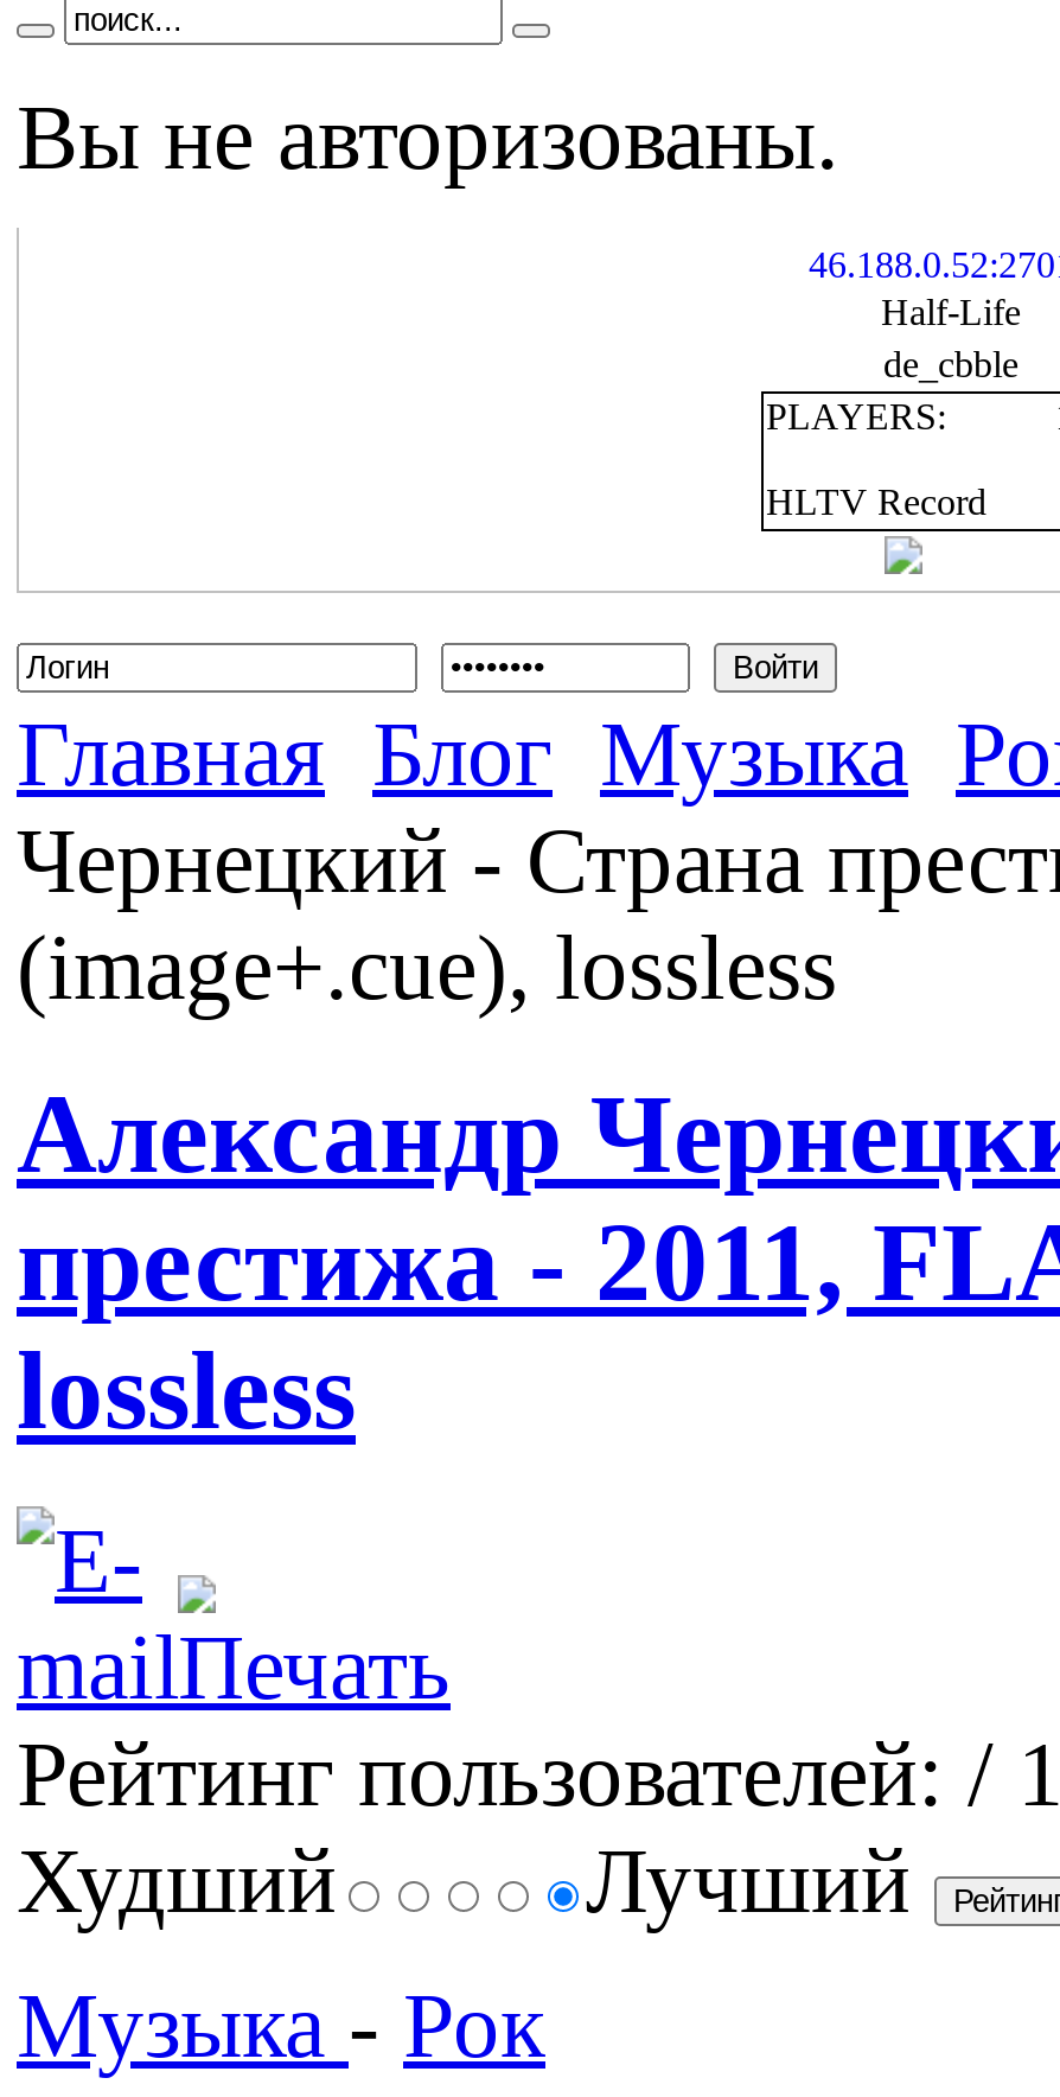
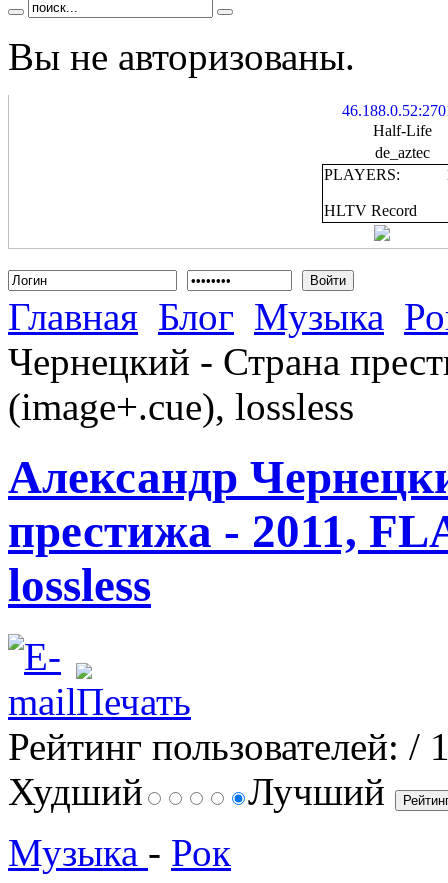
- de_cbble
+ de_aztec
